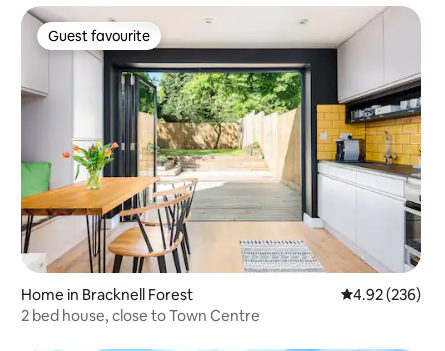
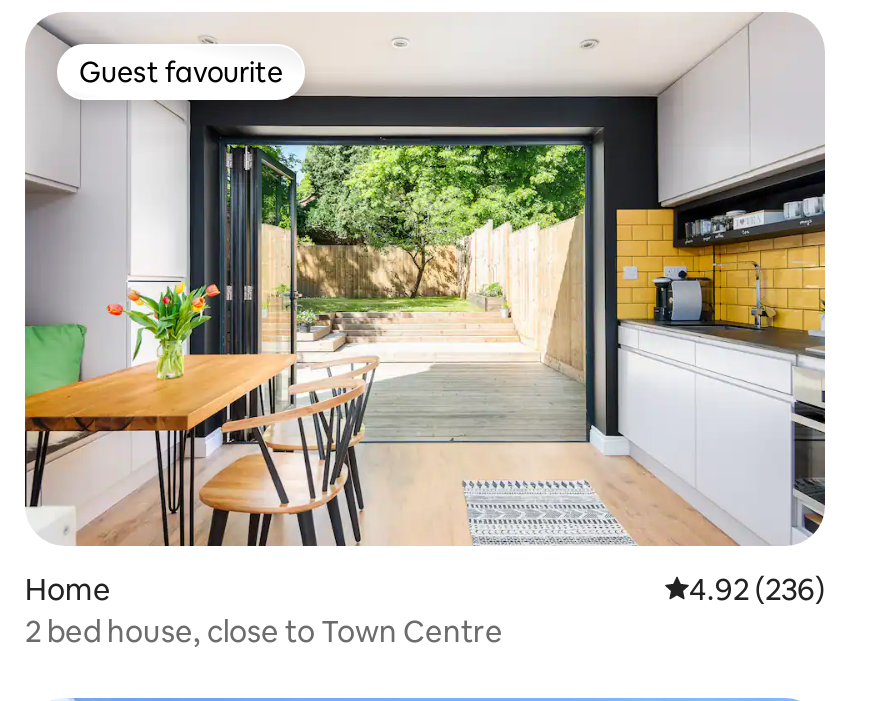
- Home in Bracknell Forest
+ Home
